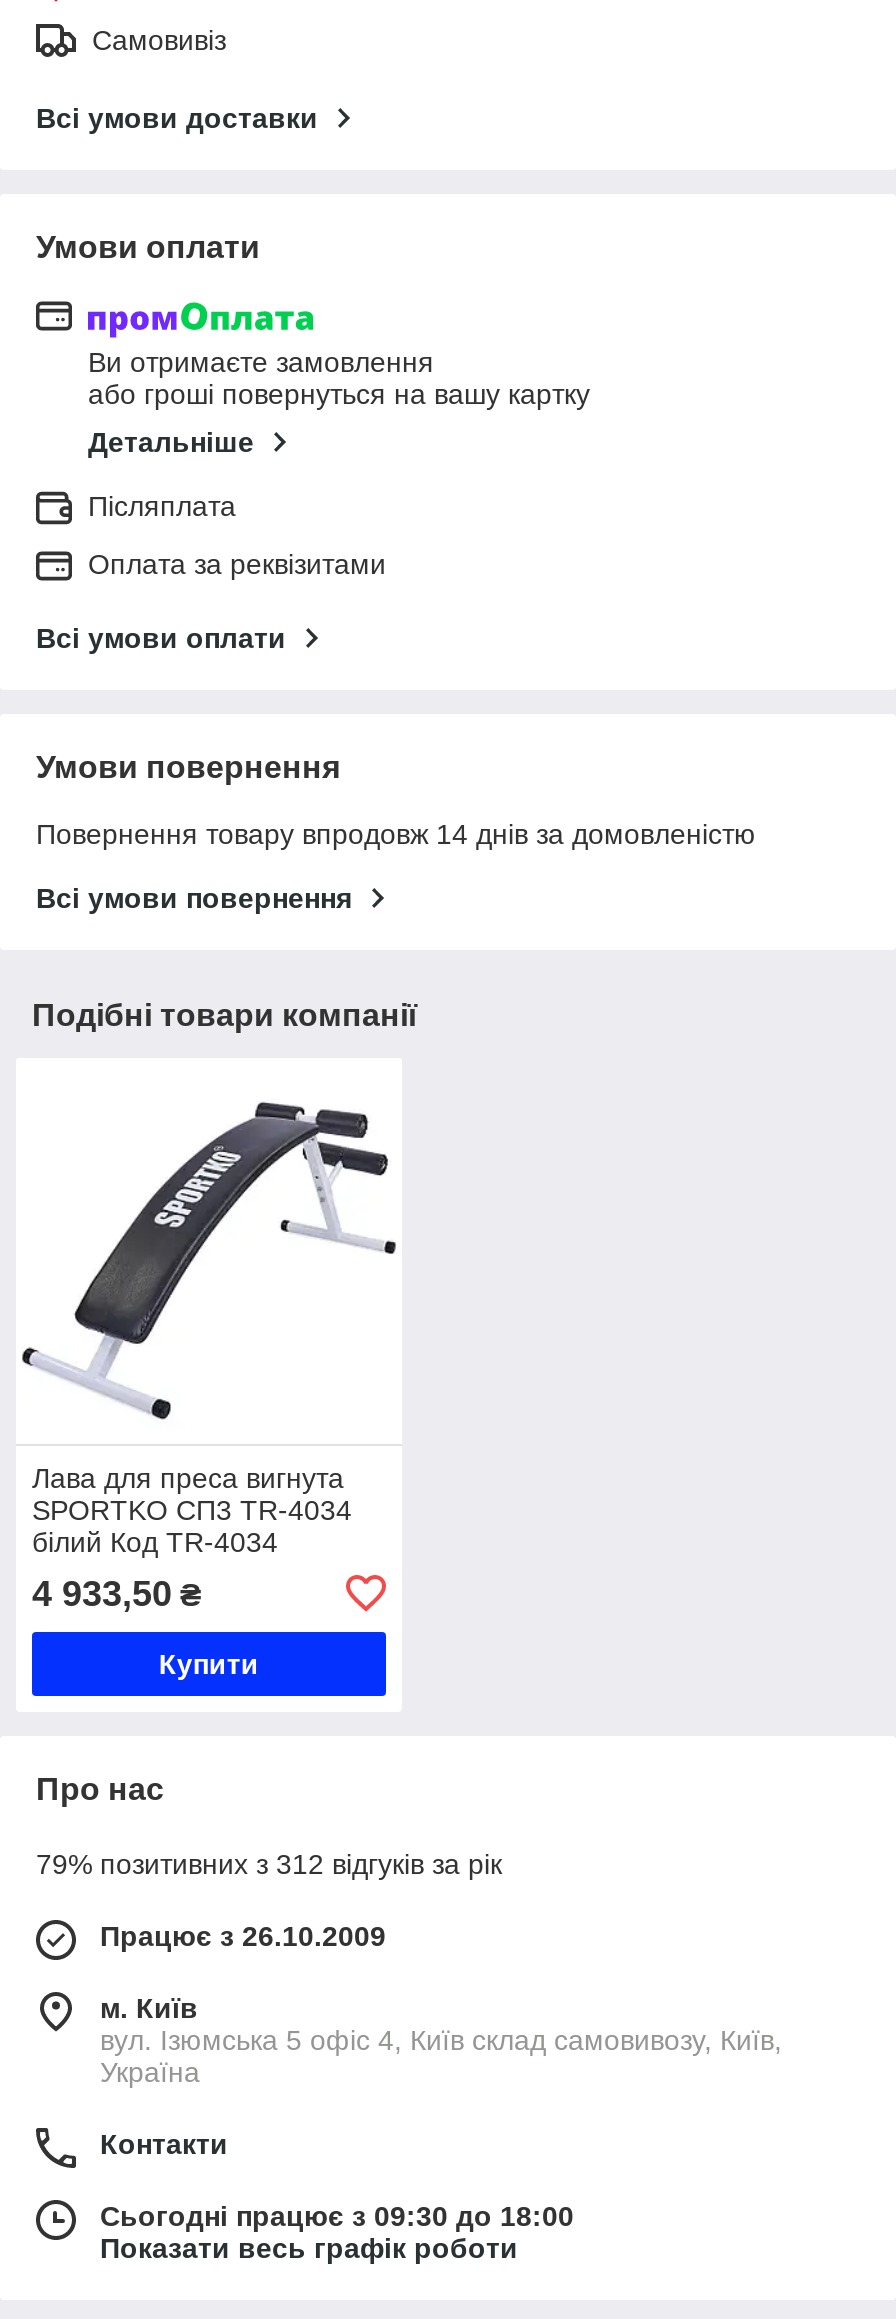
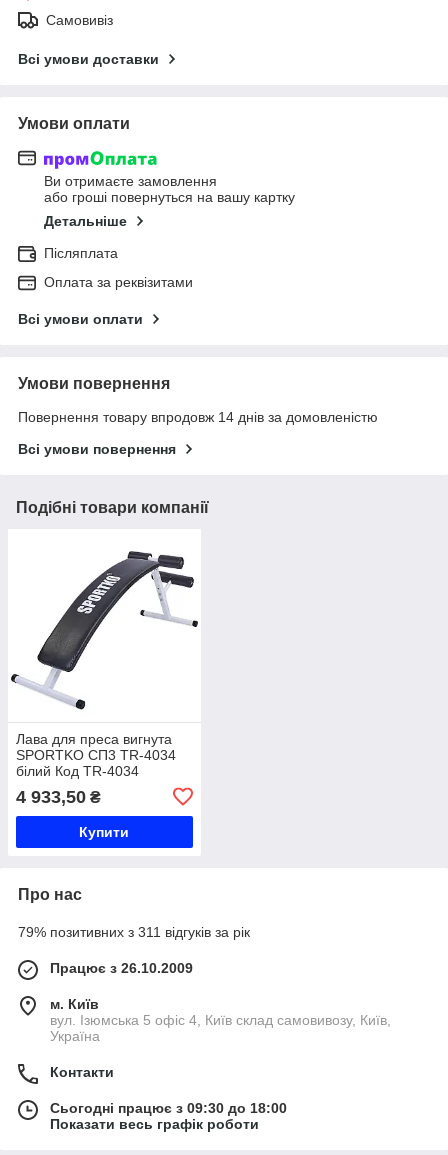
- 79% позитивних з 312 відгуків за рік
+ 79% позитивних з 311 відгуків за рік
